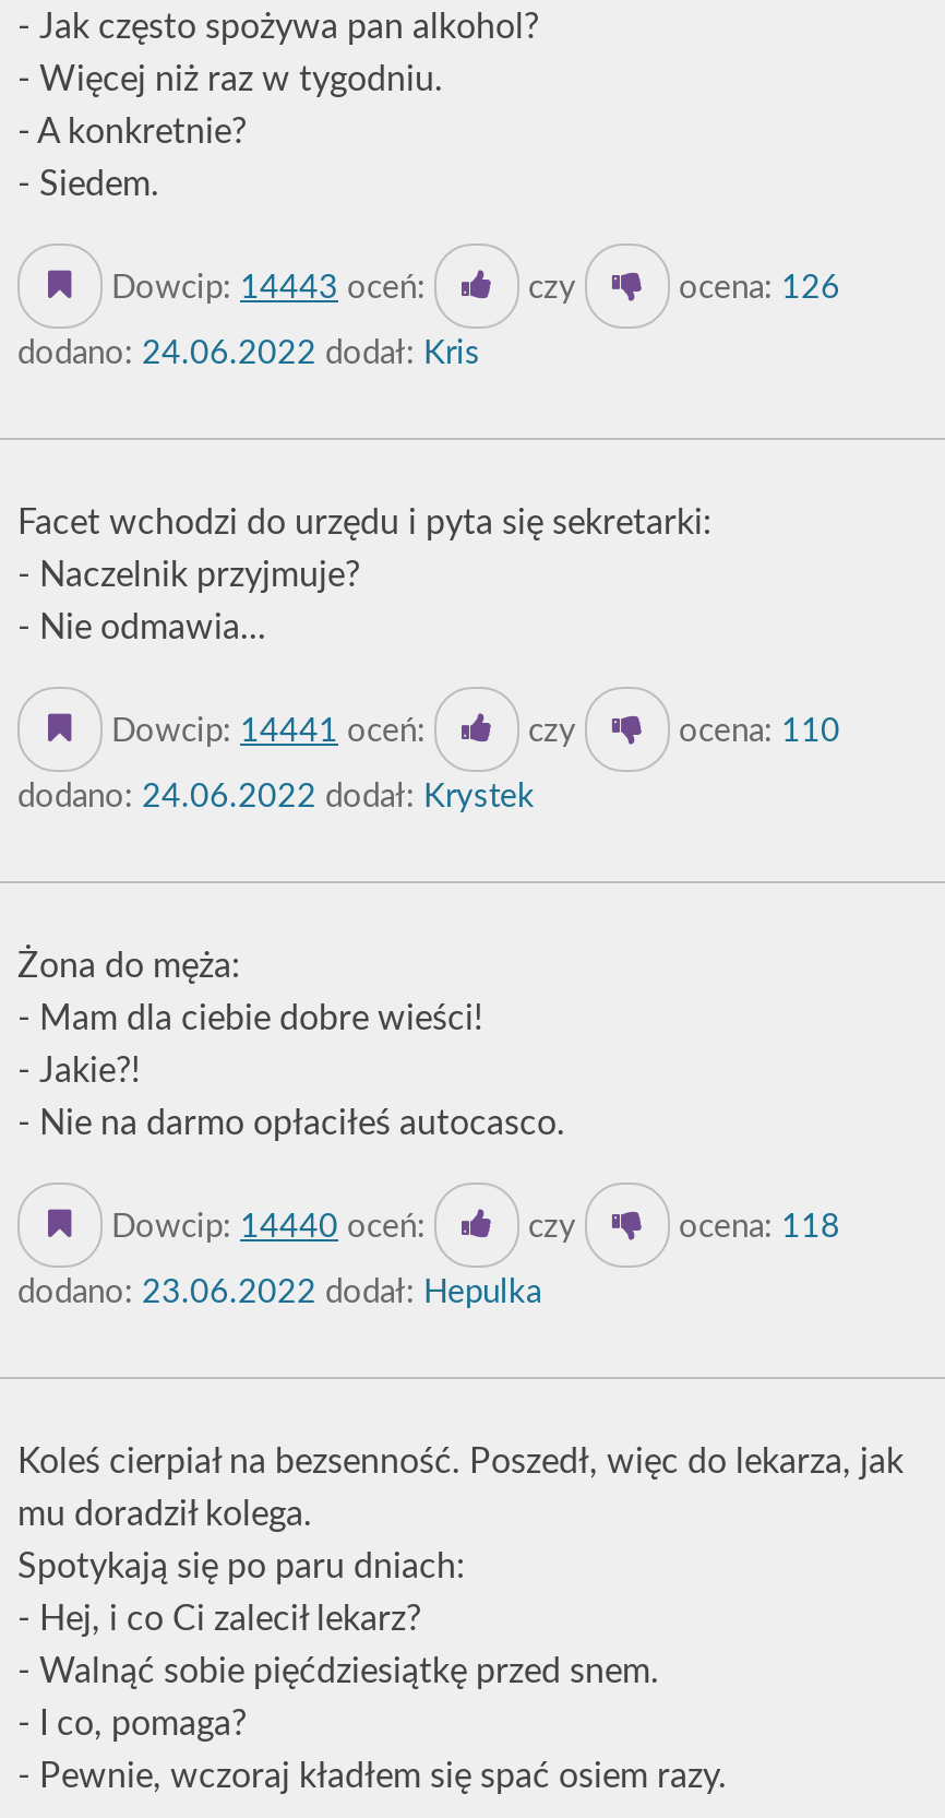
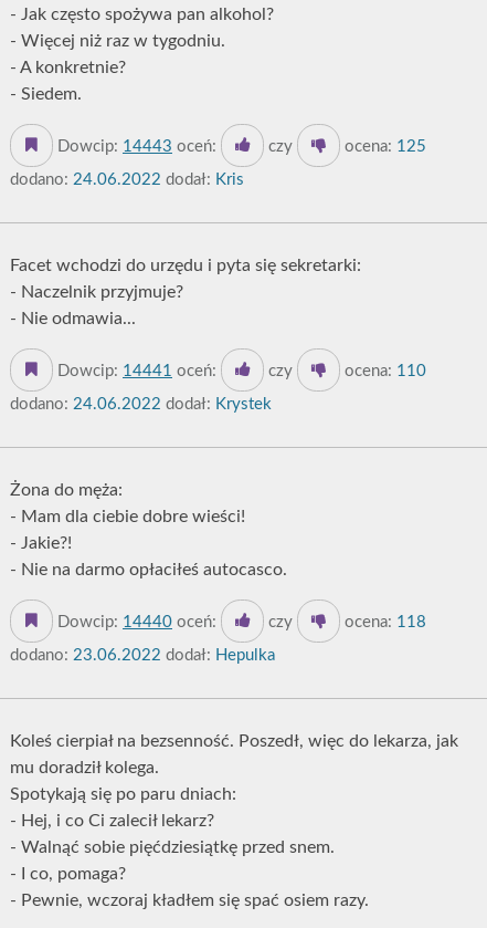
- ocena: 126
+ ocena: 125
